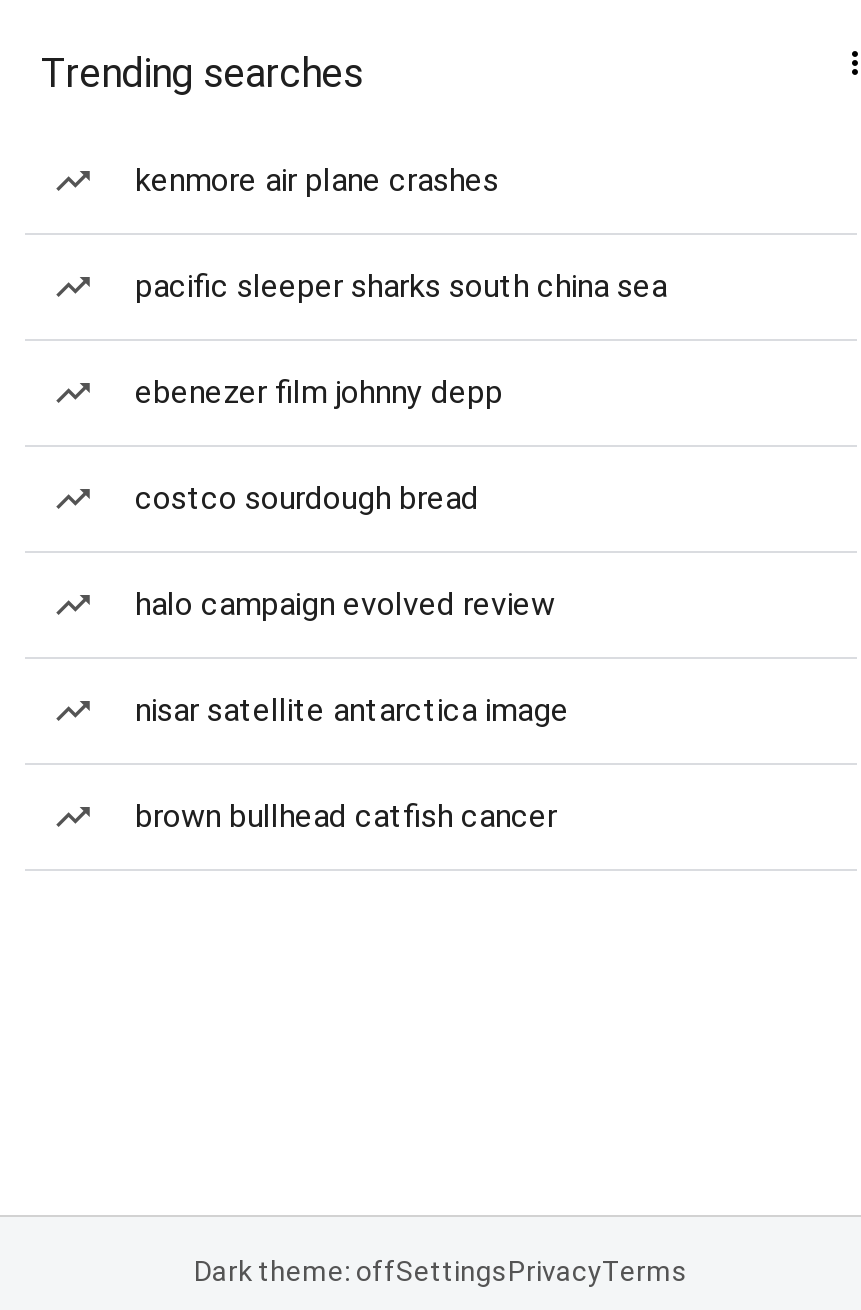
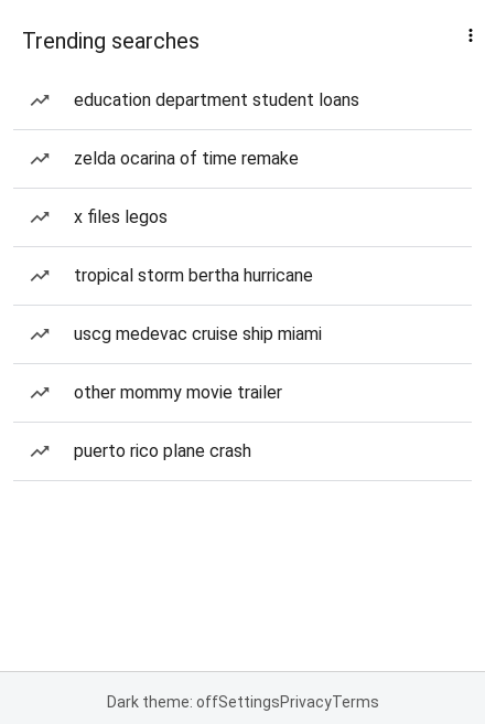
- kenmore air plane crashes
+ education department student loans

- pacific sleeper sharks south china sea
+ zelda ocarina of time remake

- ebenezer film johnny depp
+ x files legos

- costco sourdough bread
+ tropical storm bertha hurricane

- halo campaign evolved review
+ uscg medevac cruise ship miami

- nisar satellite antarctica image
+ other mommy movie trailer

- brown bullhead catfish cancer
+ puerto rico plane crash
